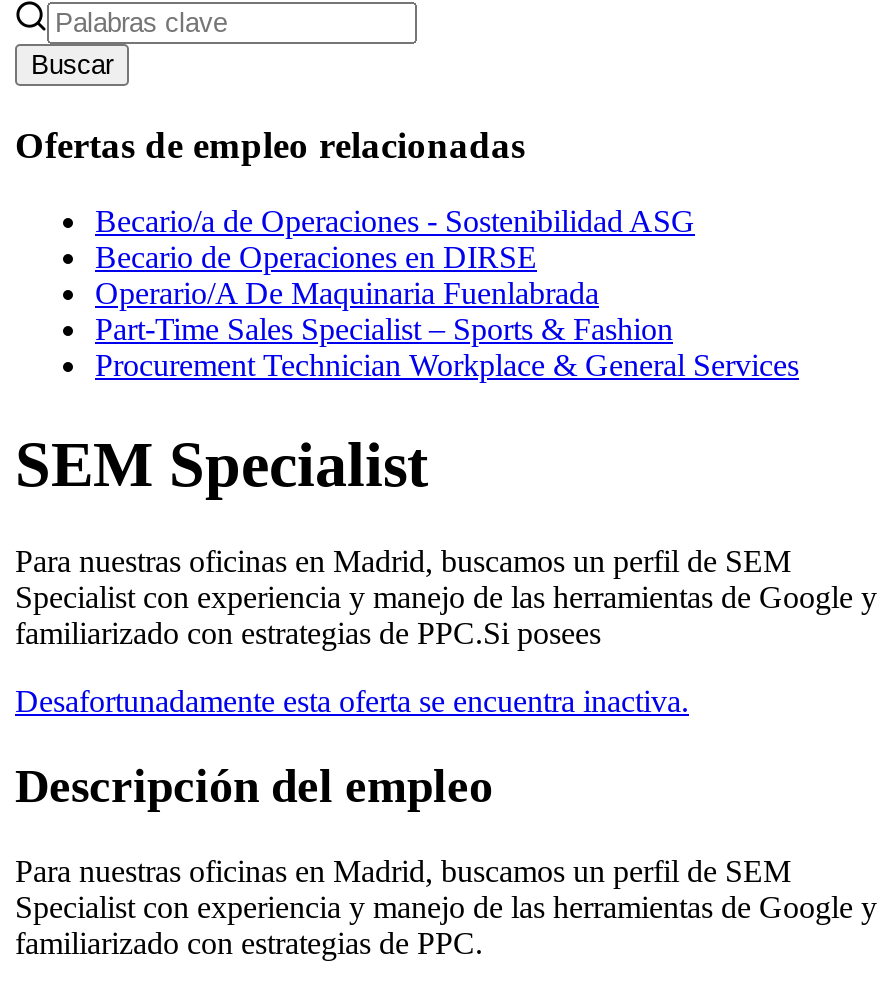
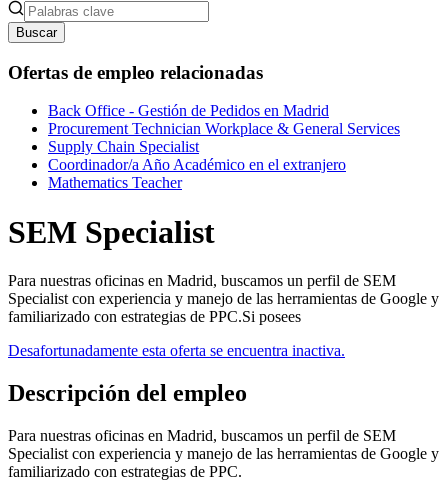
- Becario/a de Operaciones - Sostenibilidad ASG
- Becario de Operaciones en DIRSE
- Operario/A De Maquinaria Fuenlabrada
- Part-Time Sales Specialist – Sports & Fashion
+ Back Office - Gestión de Pedidos en Madrid

moved up: Procurement Technician Workplace & General Services

+ Supply Chain Specialist
+ Coordinador/a Año Académico en el extranjero
+ Mathematics Teacher
